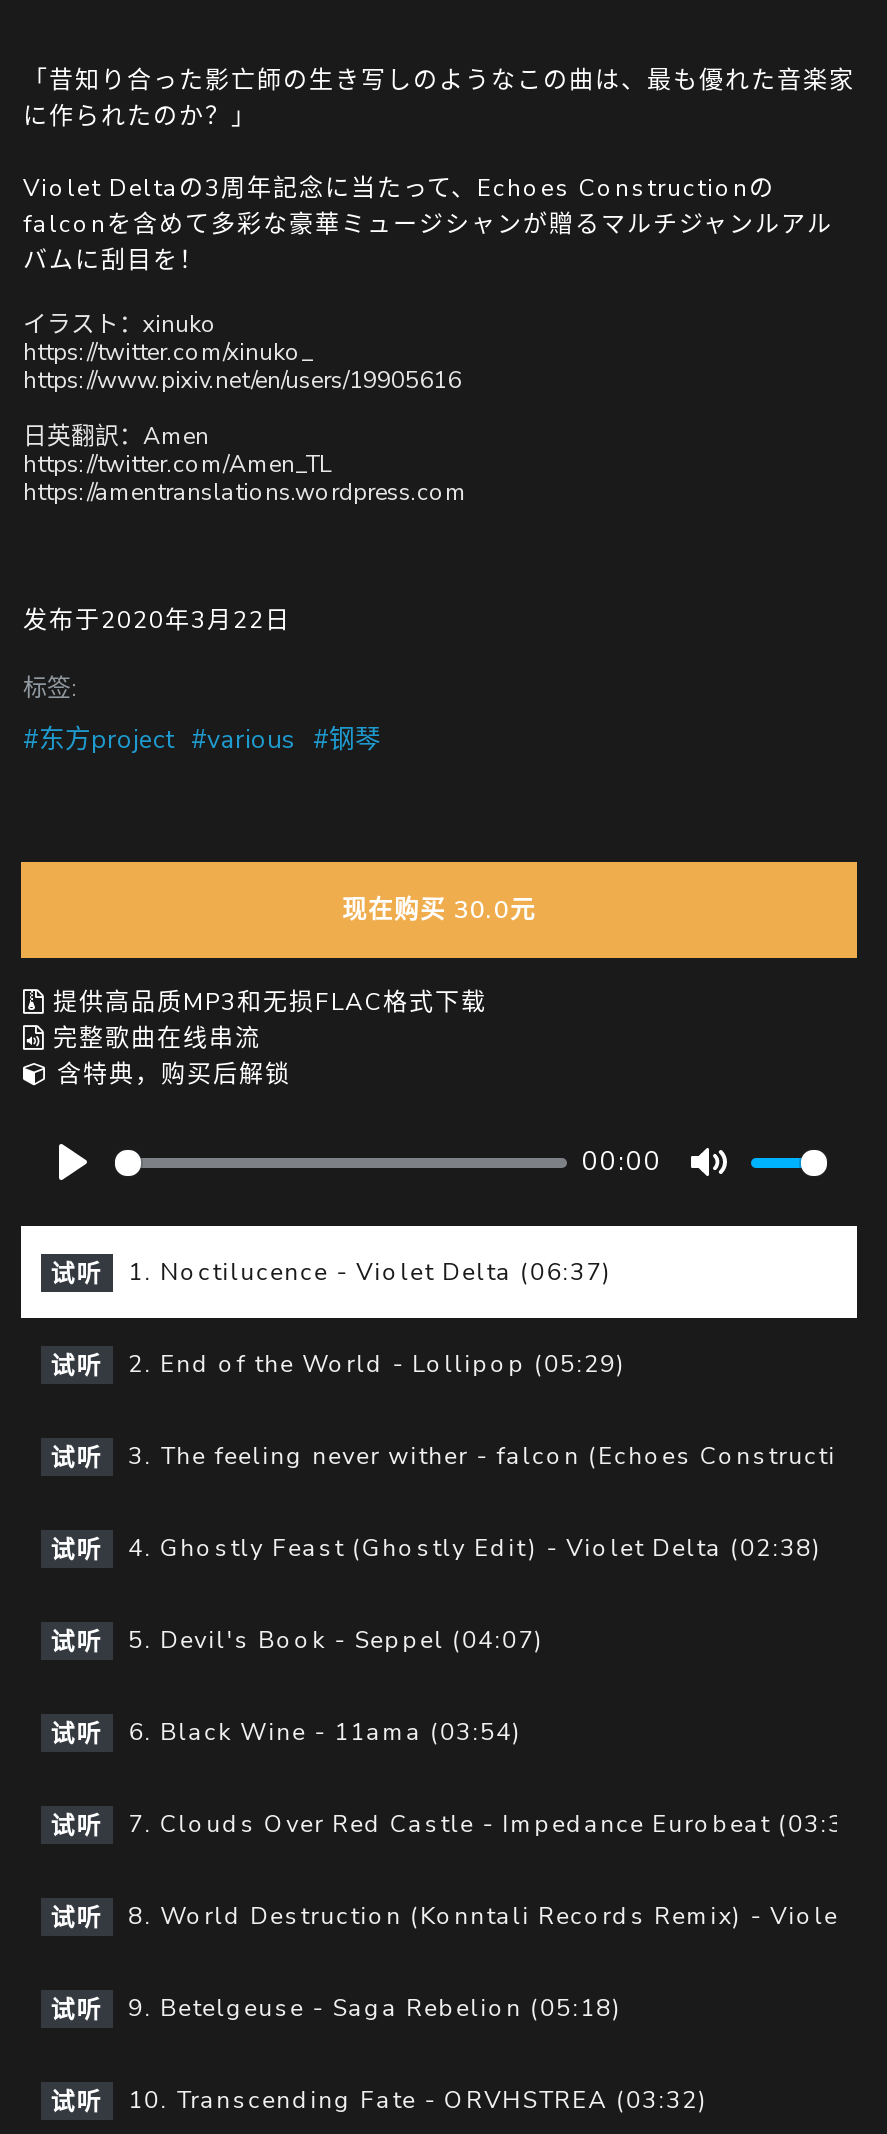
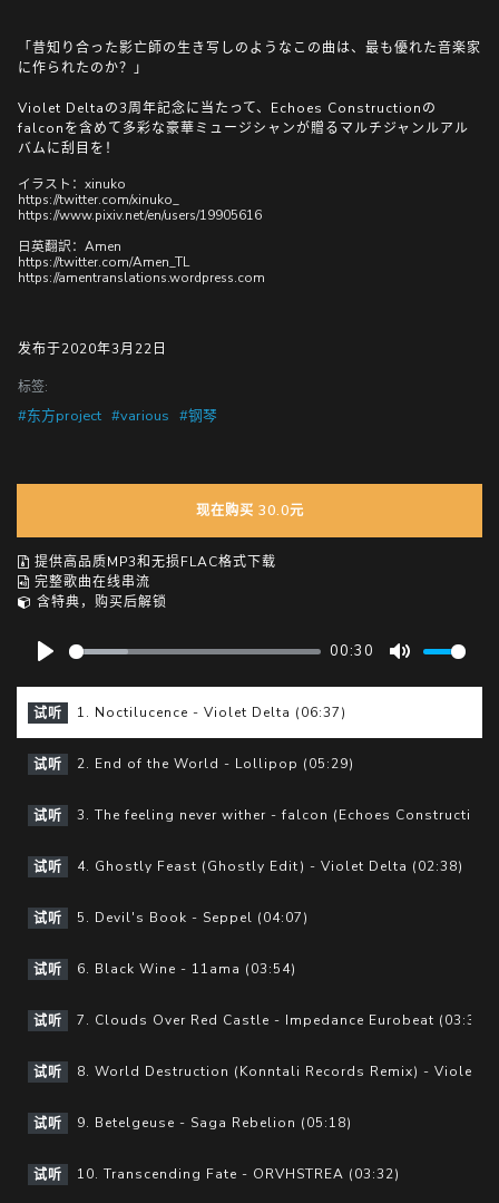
- 00:00
+ 00:30
